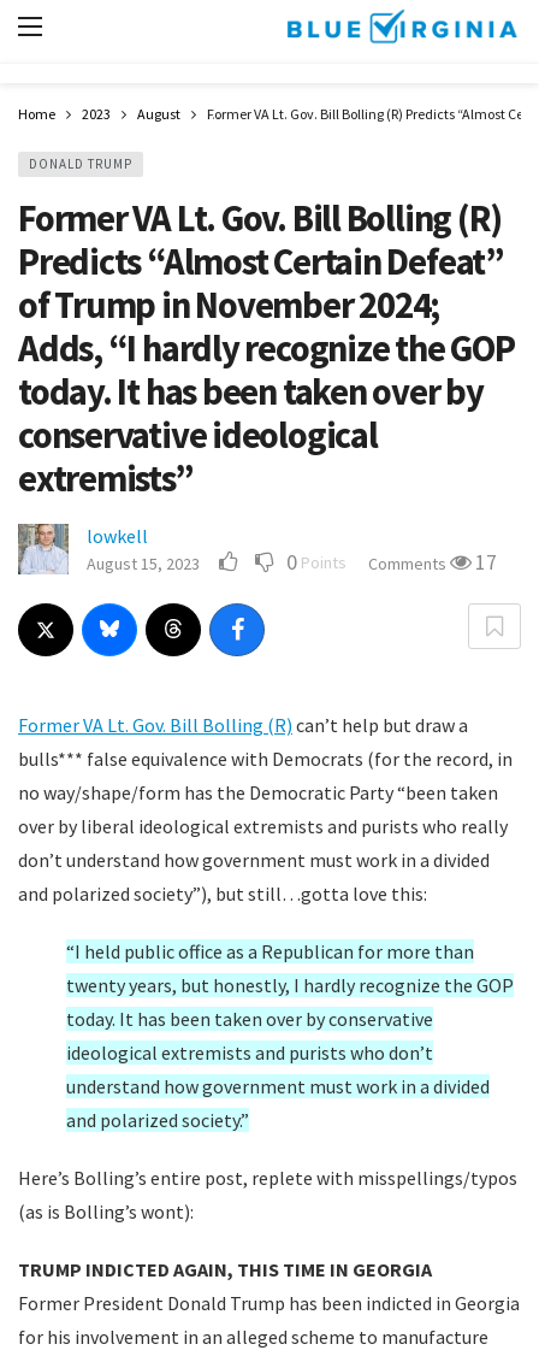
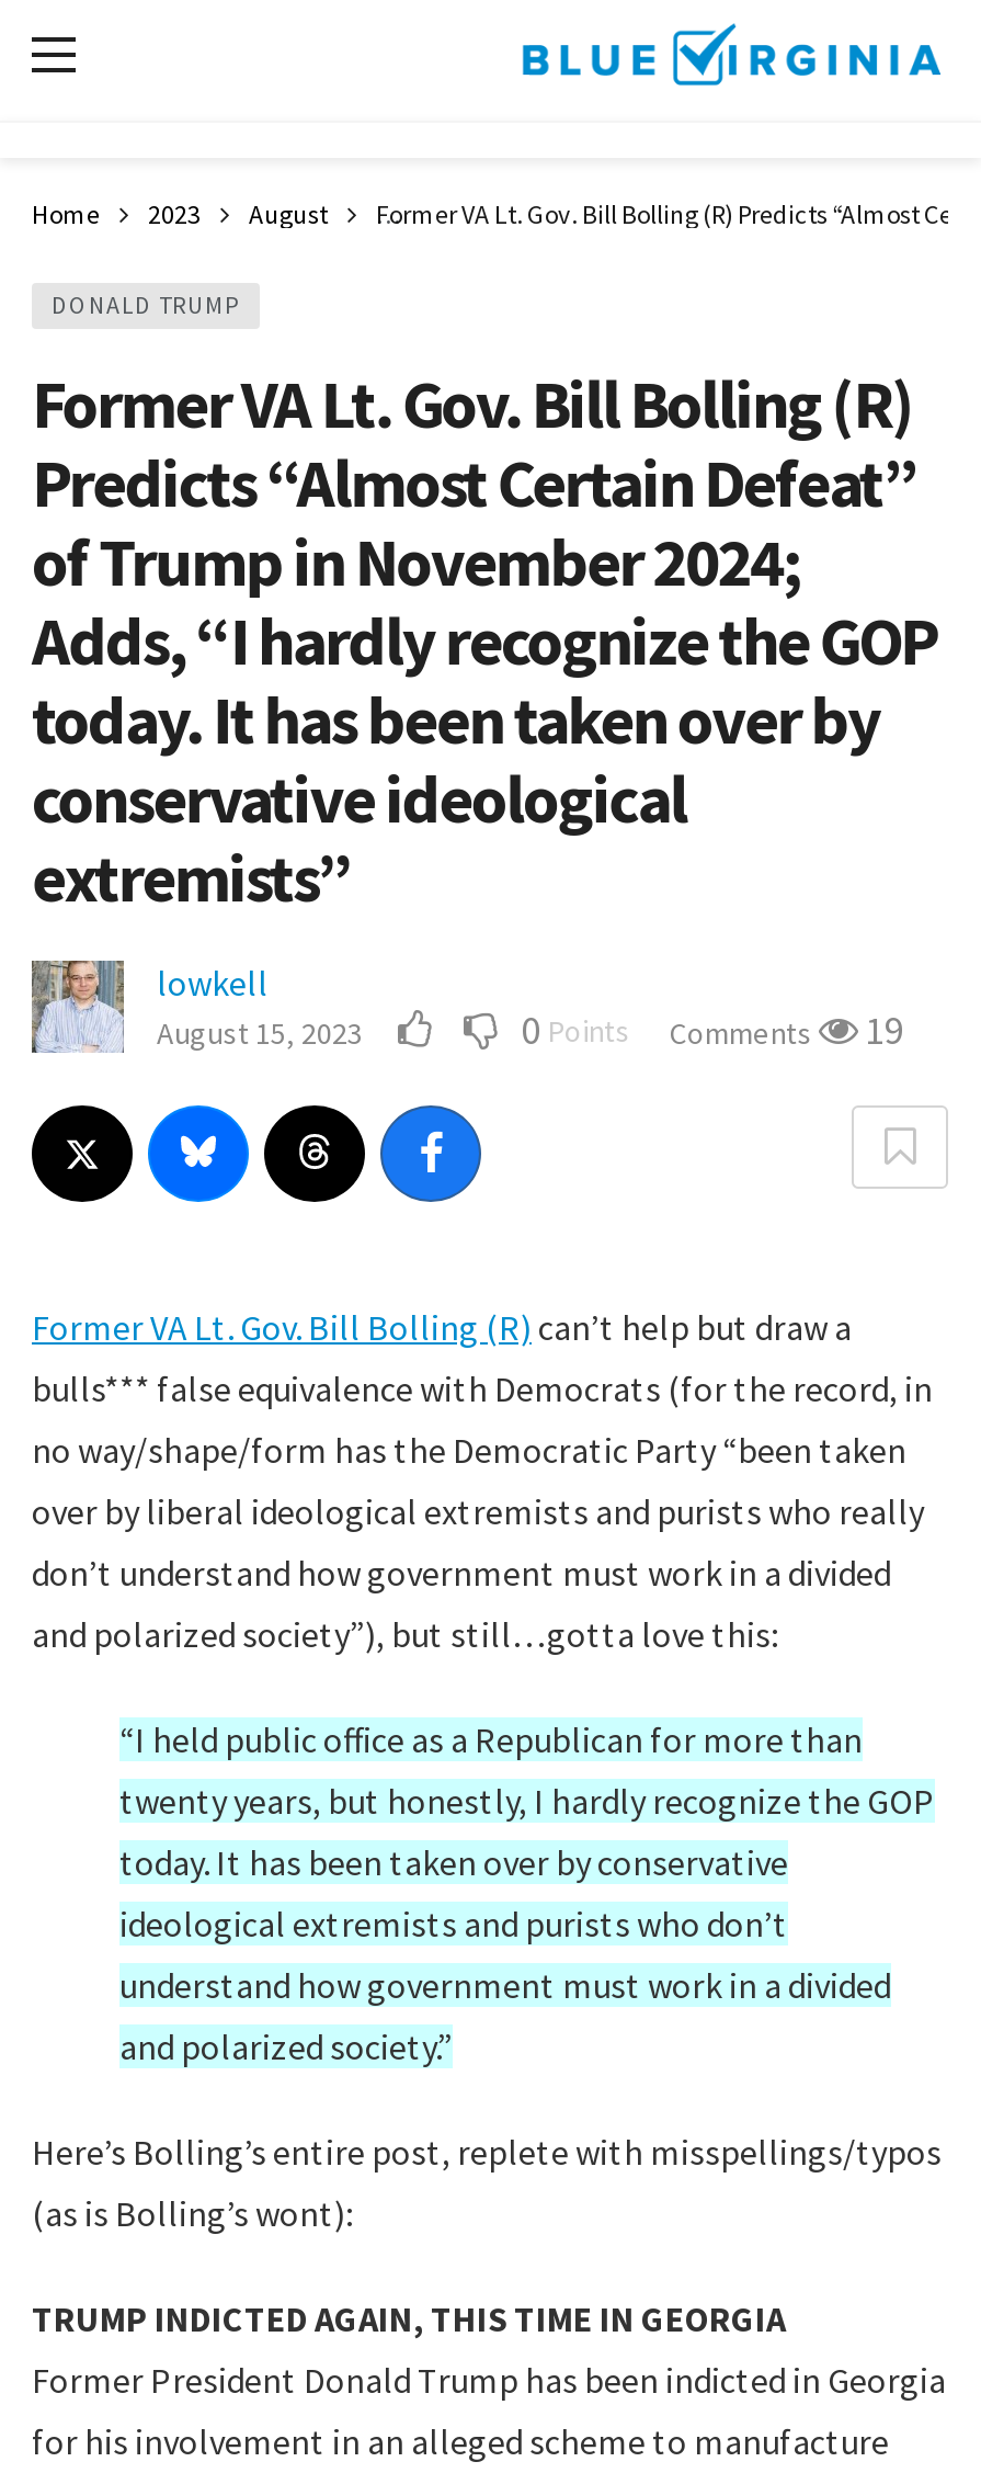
- 0 Points Comments 17
+ 0 Points Comments 19
